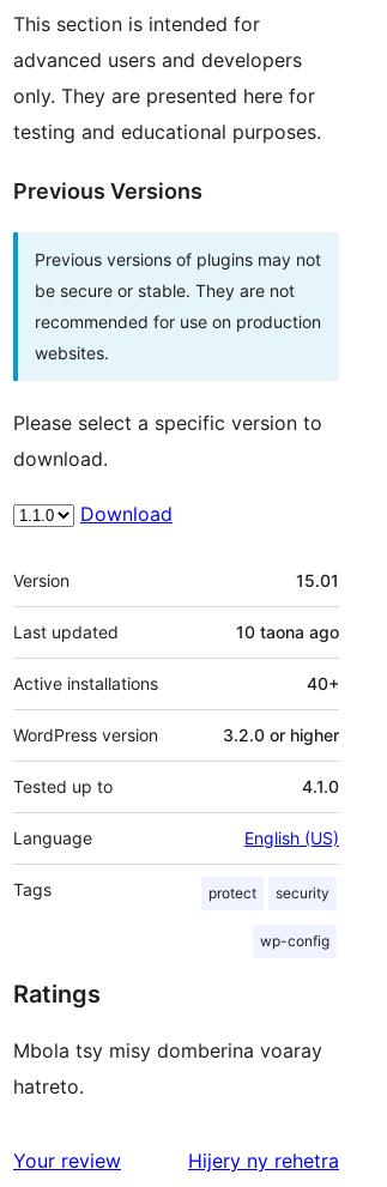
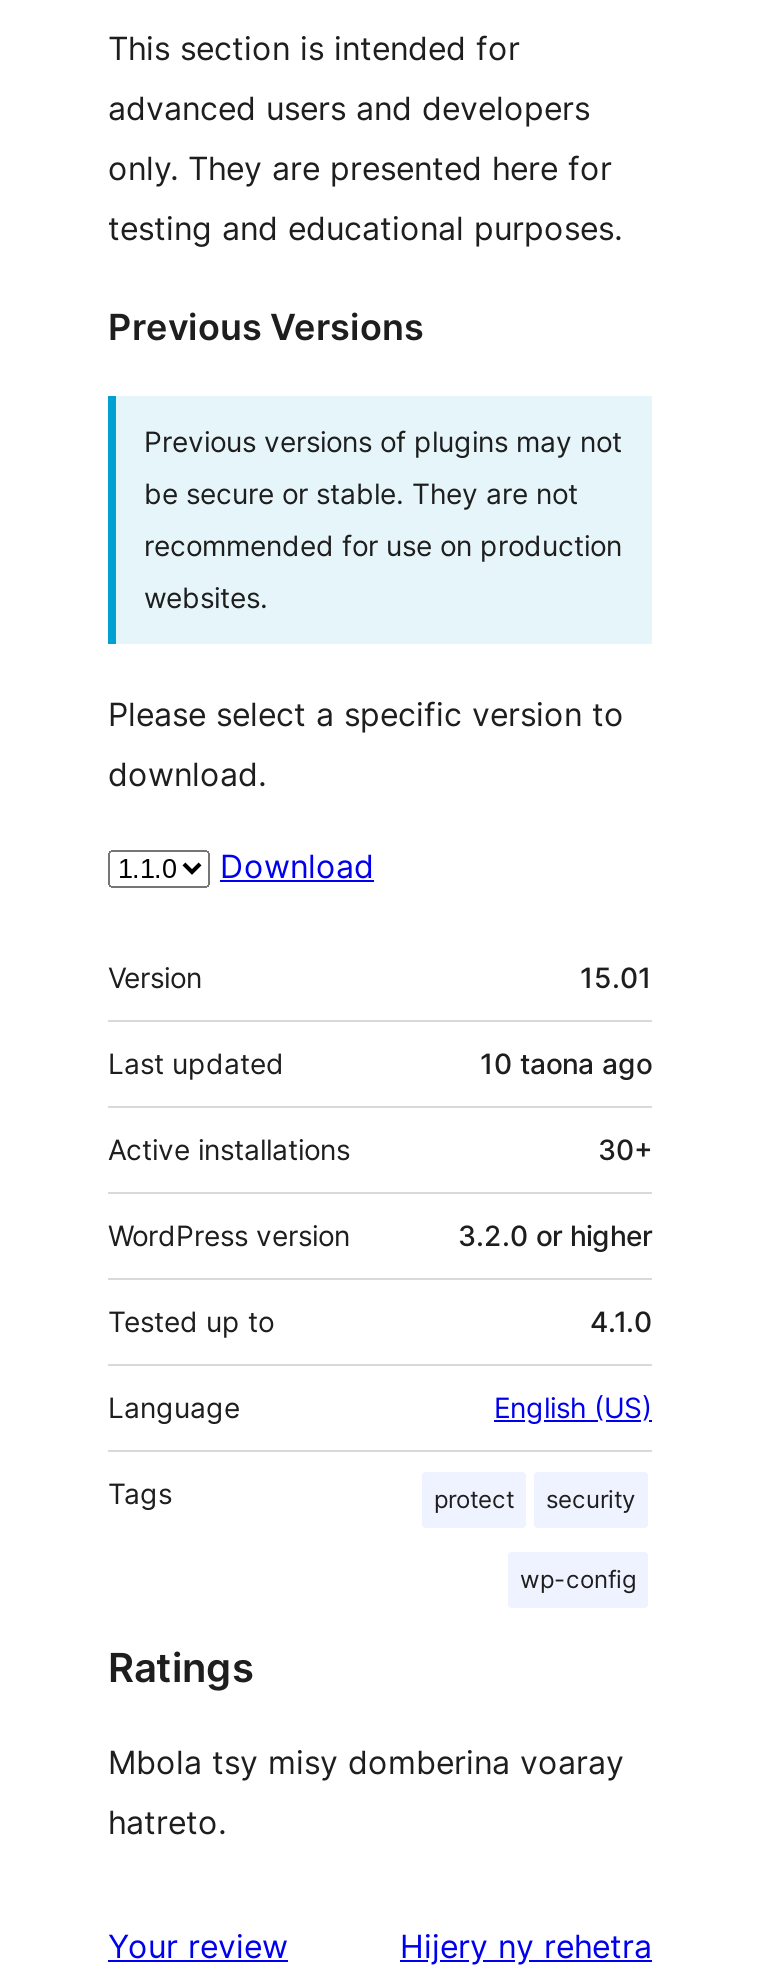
- 40+
+ 30+
